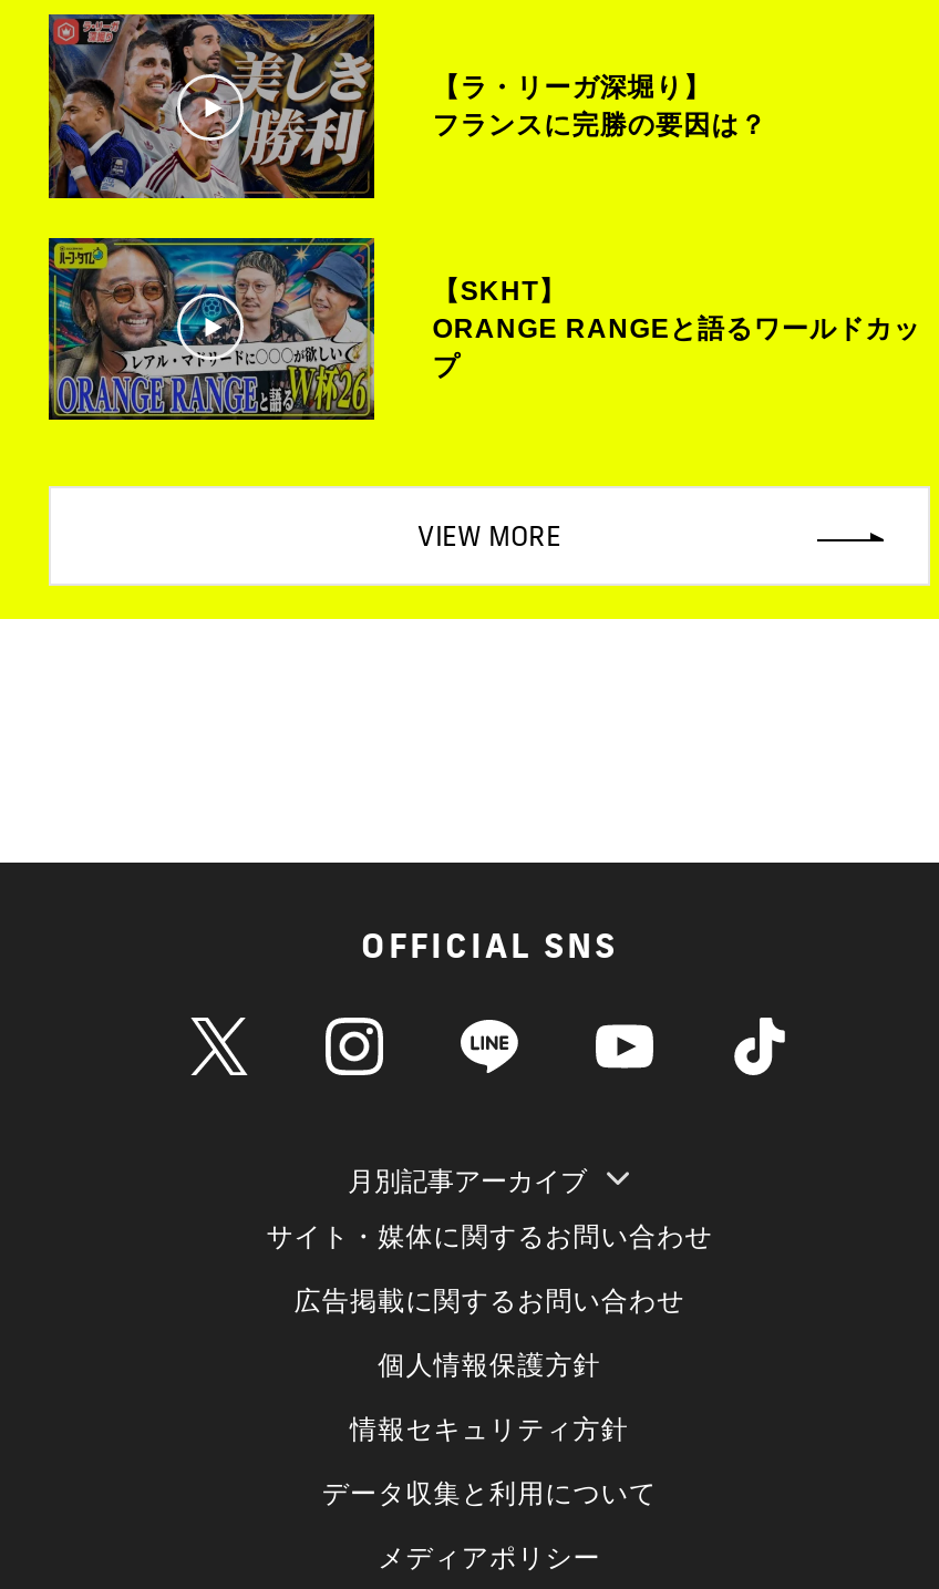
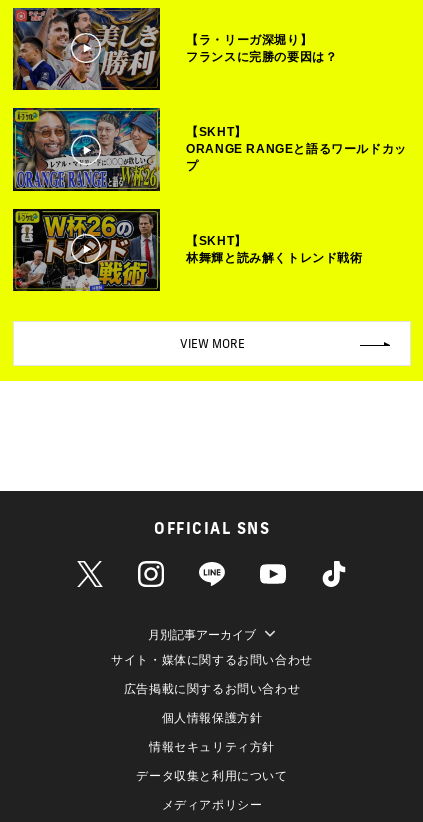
+ [image]
+ 【SKHT】
+ 林舞輝と読み解くトレンド戦術
